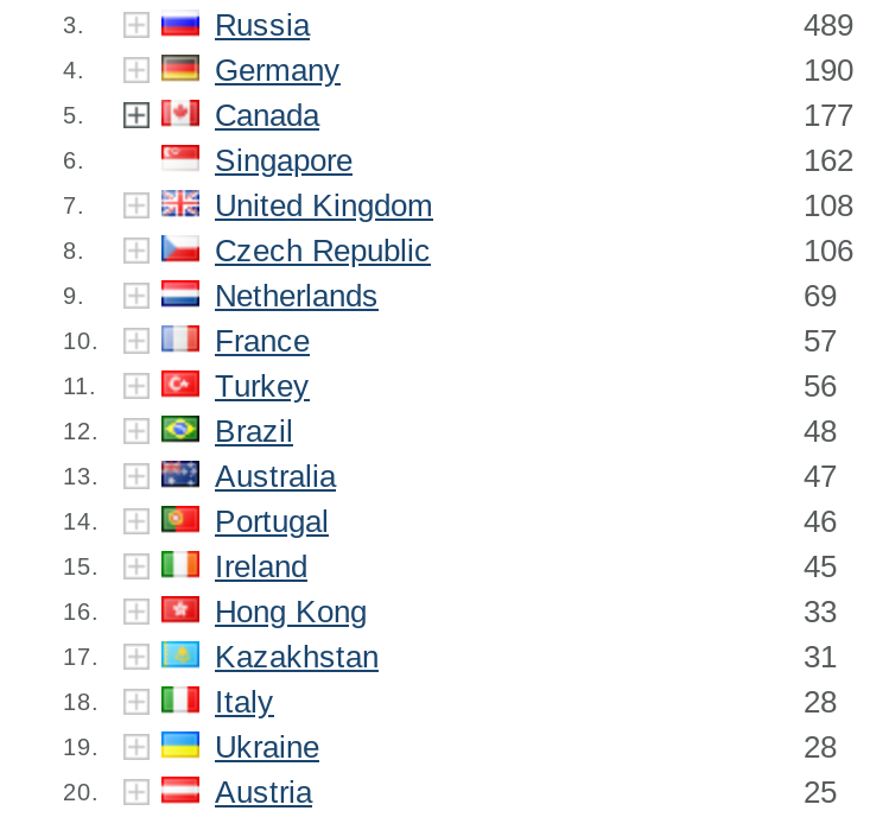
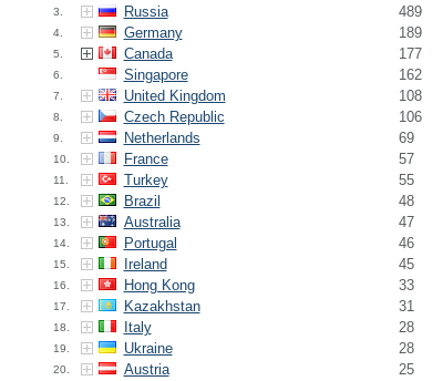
- 190
+ 189

- 56
+ 55
